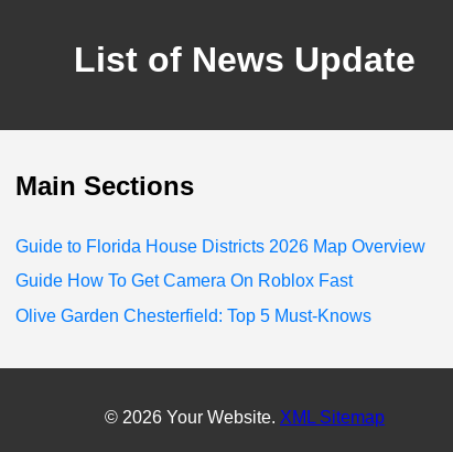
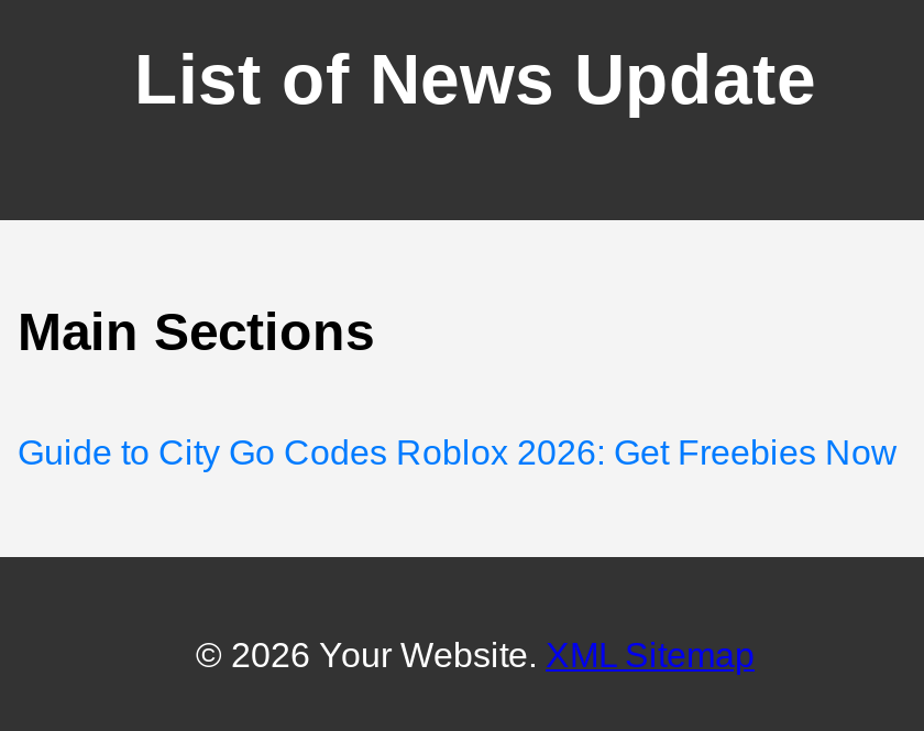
- Guide to Florida House Districts 2026 Map Overview
- Guide How To Get Camera On Roblox Fast
- Olive Garden Chesterfield: Top 5 Must-Knows
+ Guide to City Go Codes Roblox 2026: Get Freebies Now
